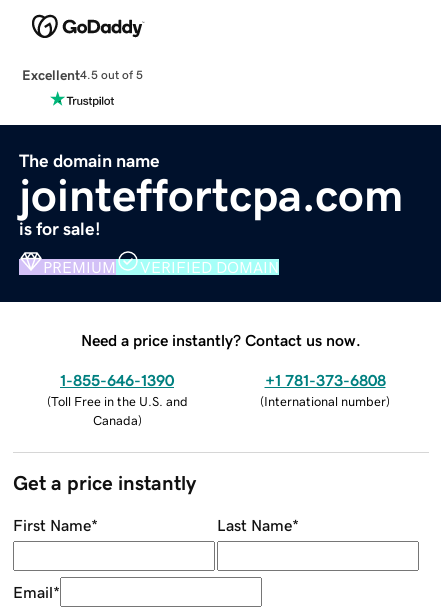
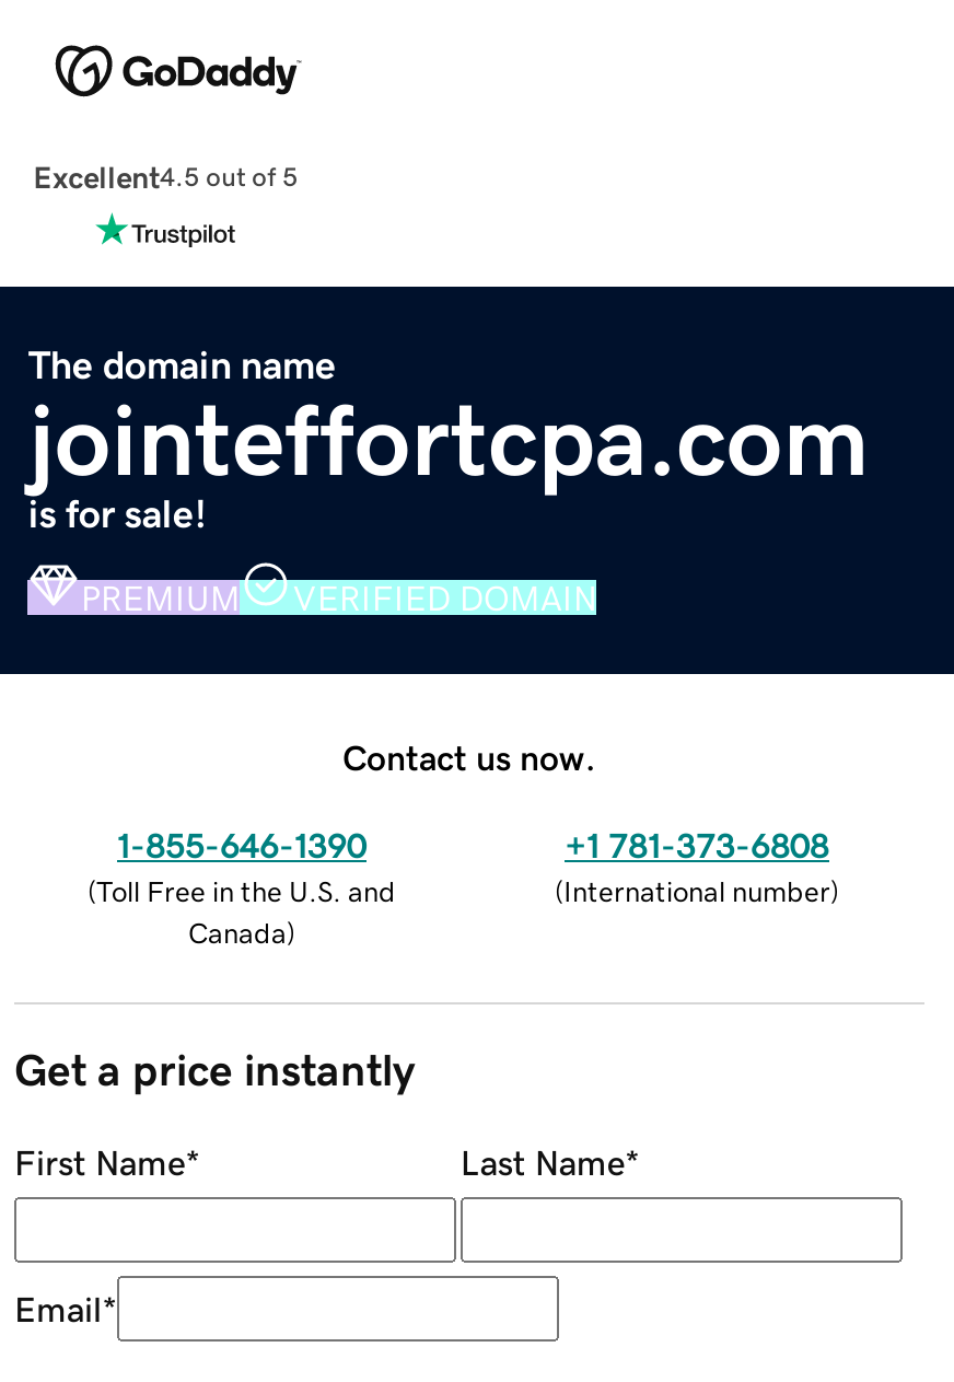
- Need a price instantly? Contact us now.
+ Contact us now.
